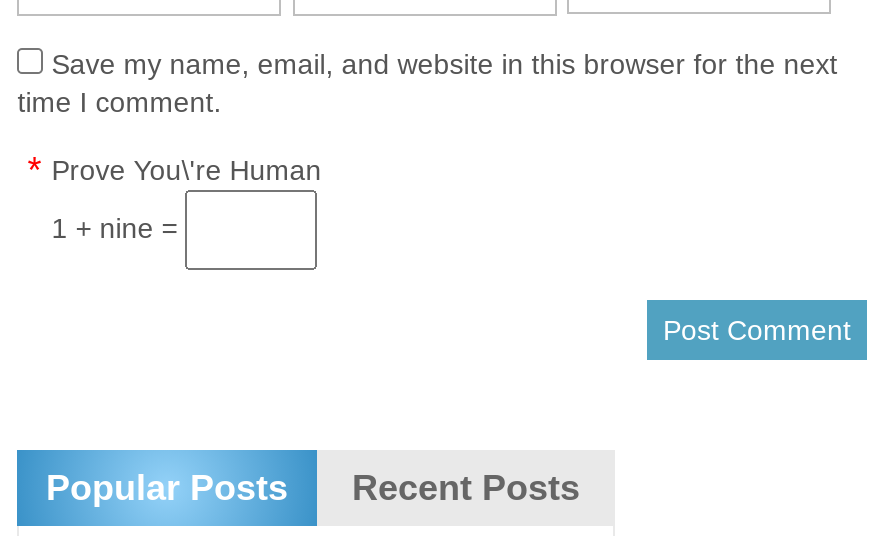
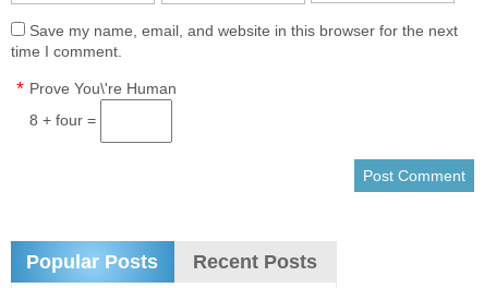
- 1 + nine =
+ 8 + four =
